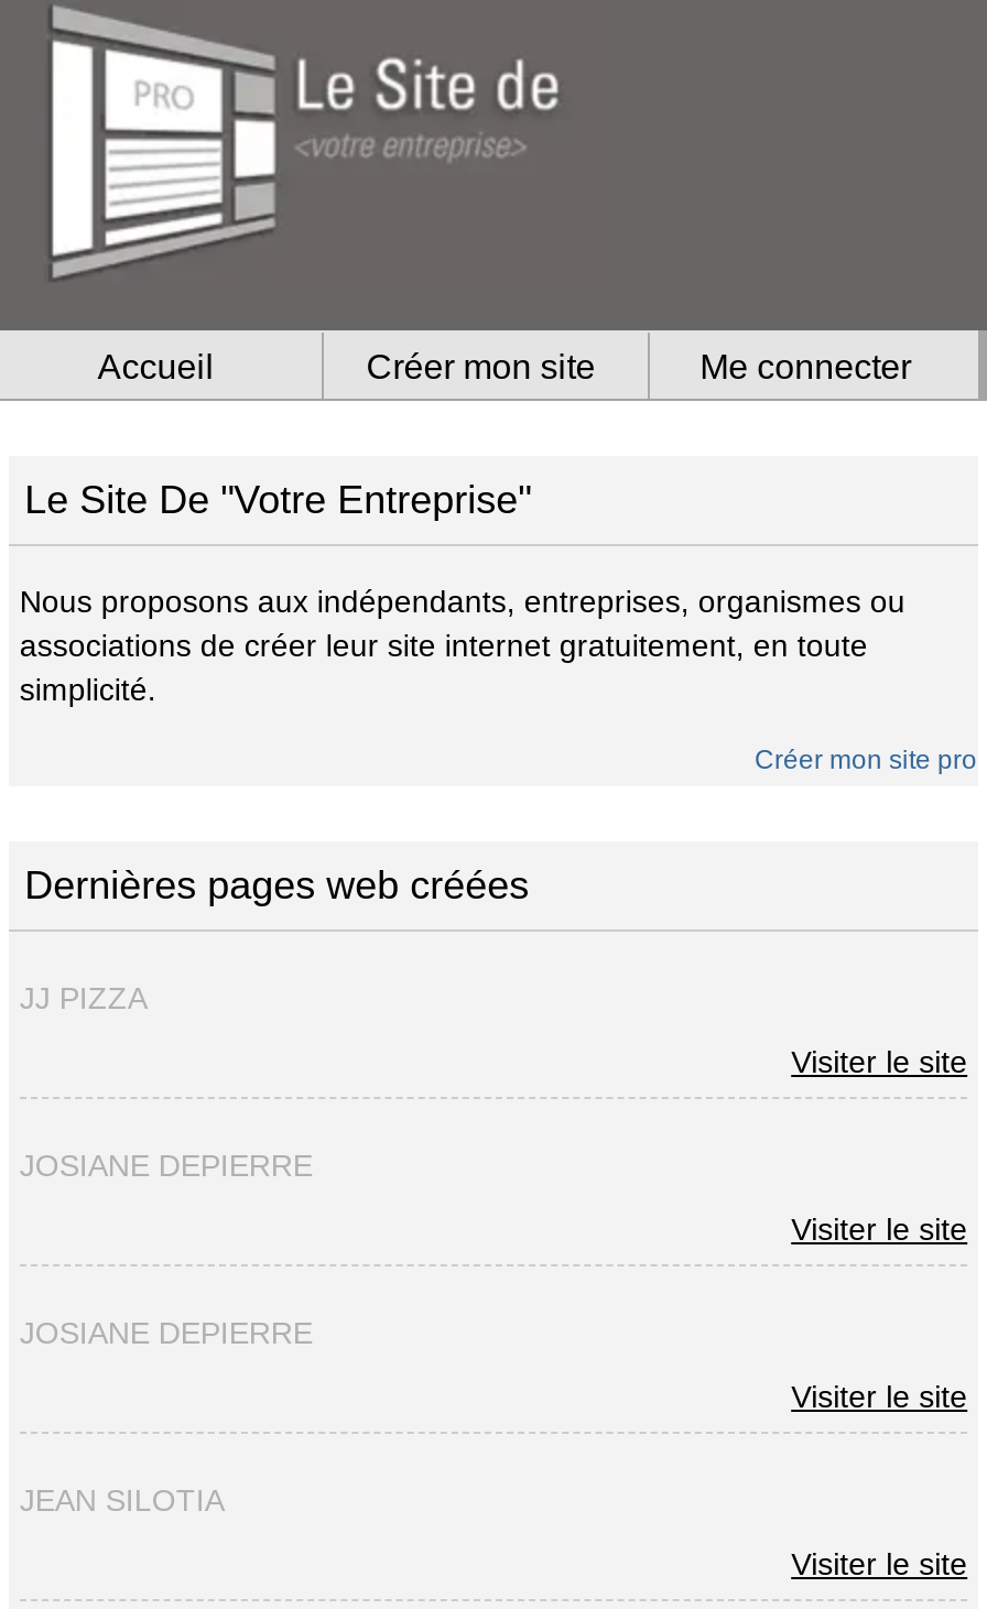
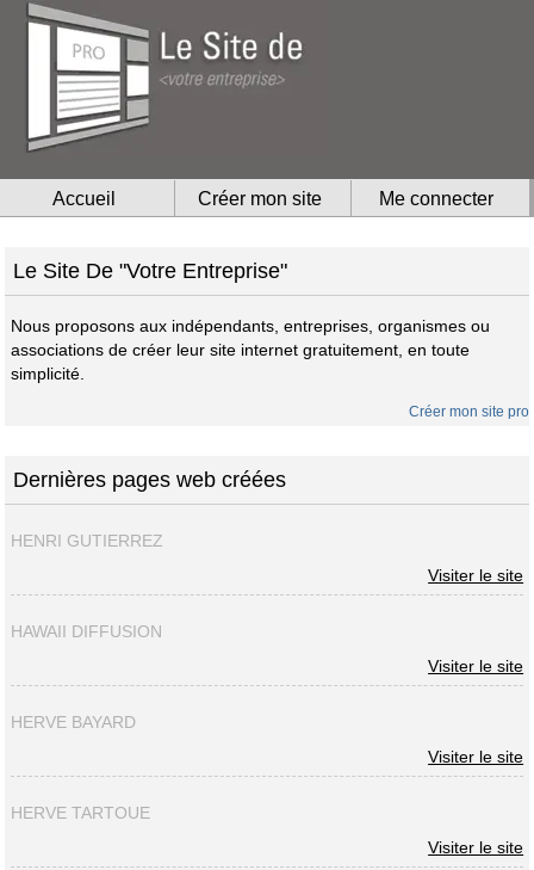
- JJ PIZZA
+ HENRI GUTIERREZ

- JOSIANE DEPIERRE
+ HAWAII DIFFUSION

- JOSIANE DEPIERRE
+ HERVE BAYARD

- JEAN SILOTIA
+ HERVE TARTOUE
